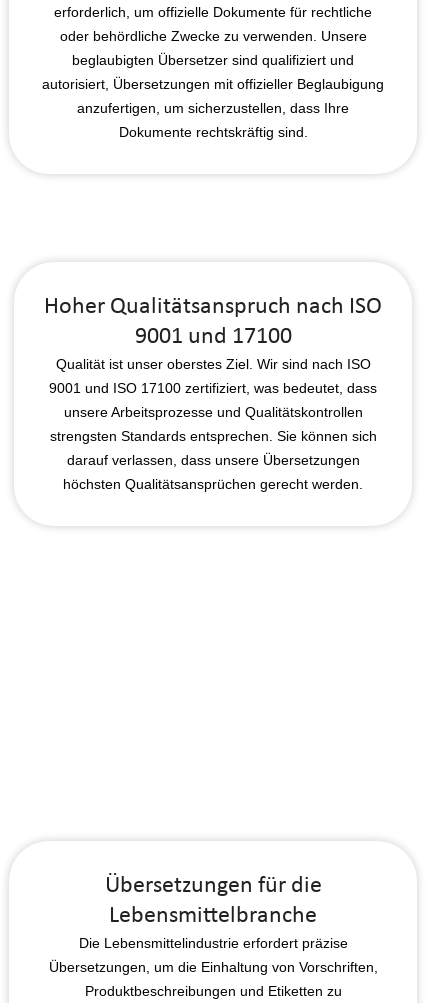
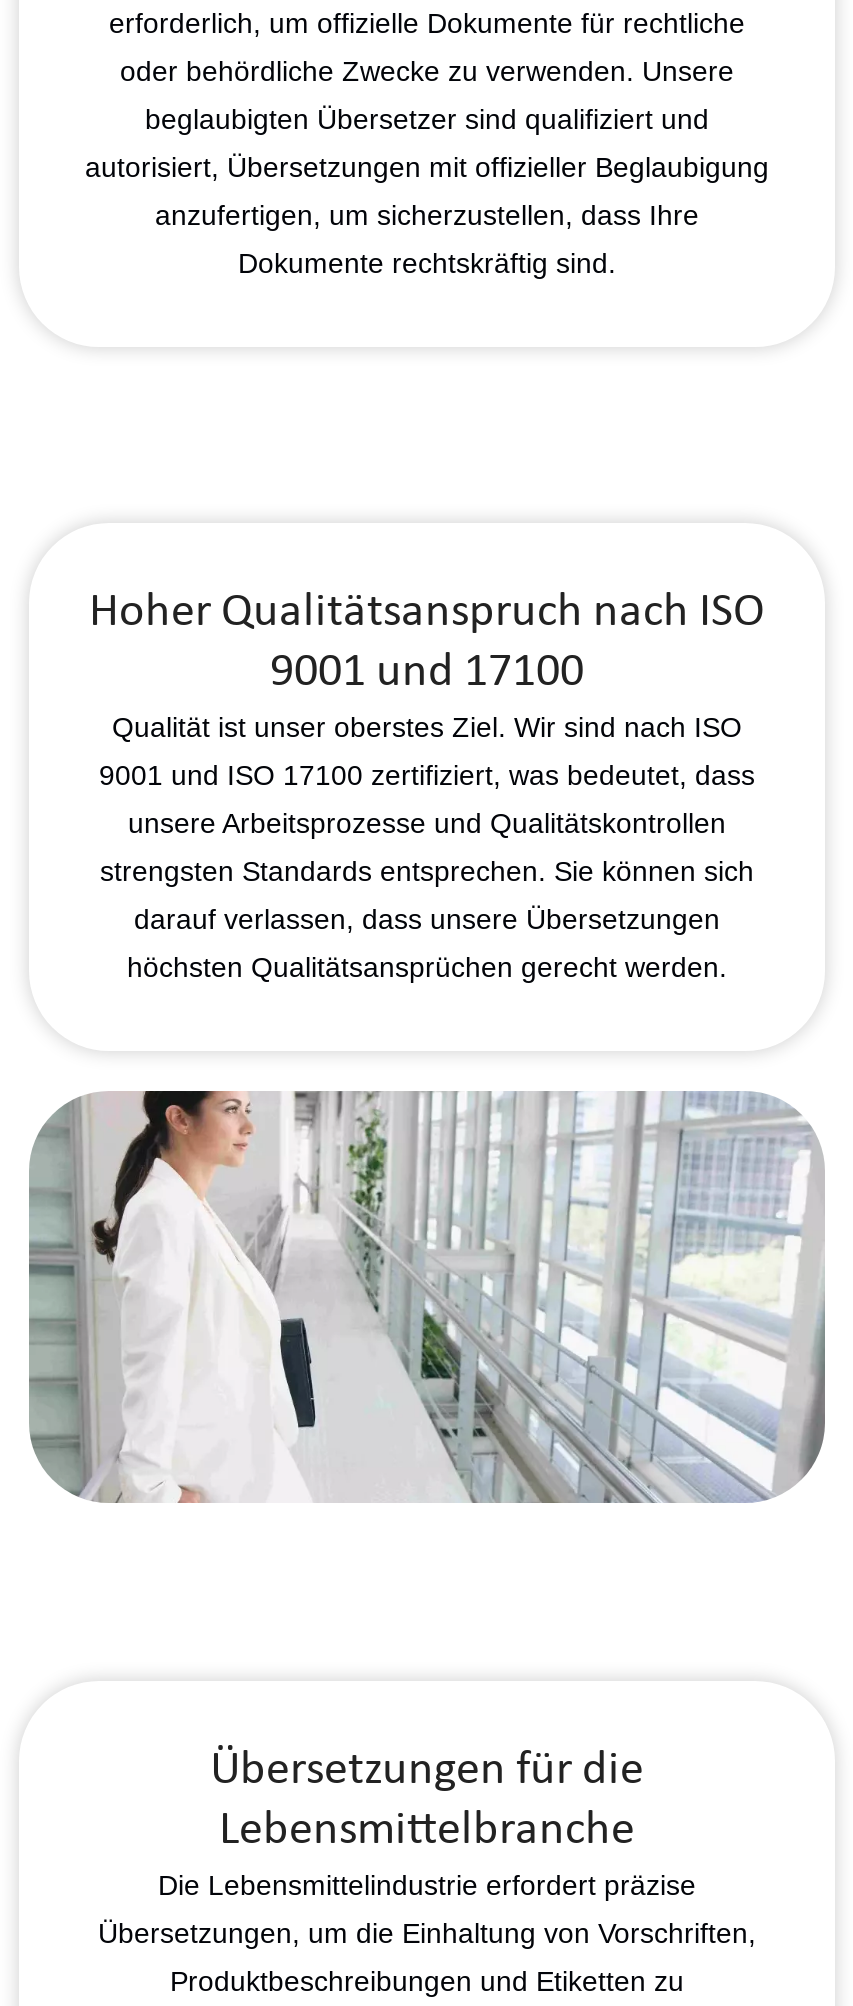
+ [image]
